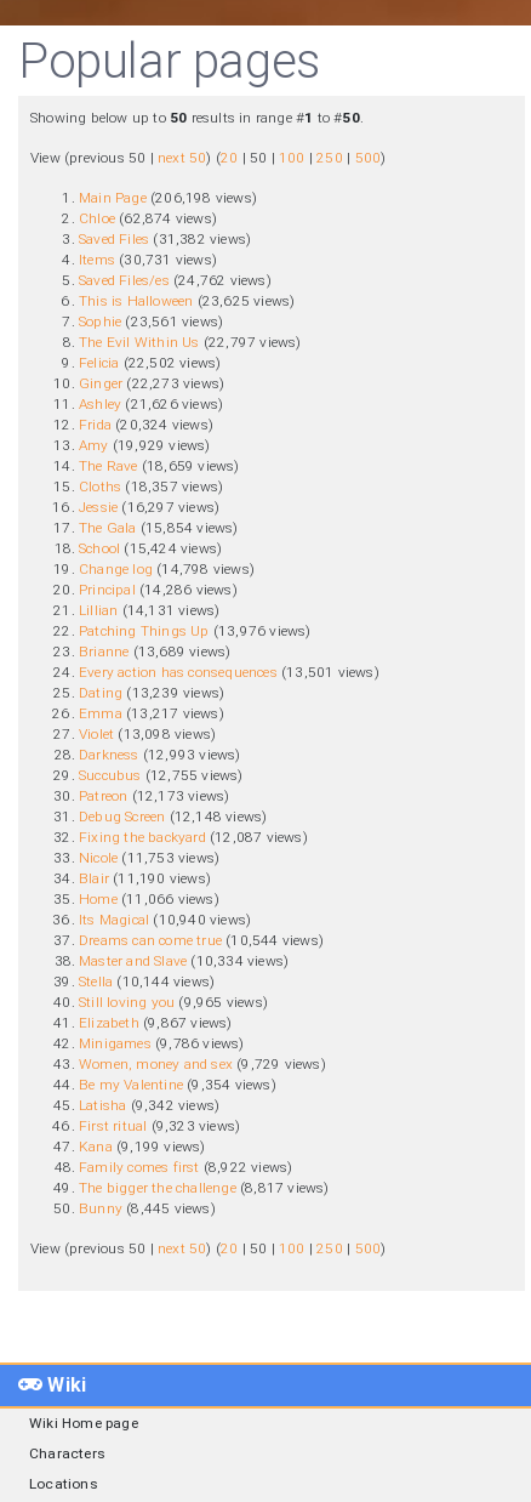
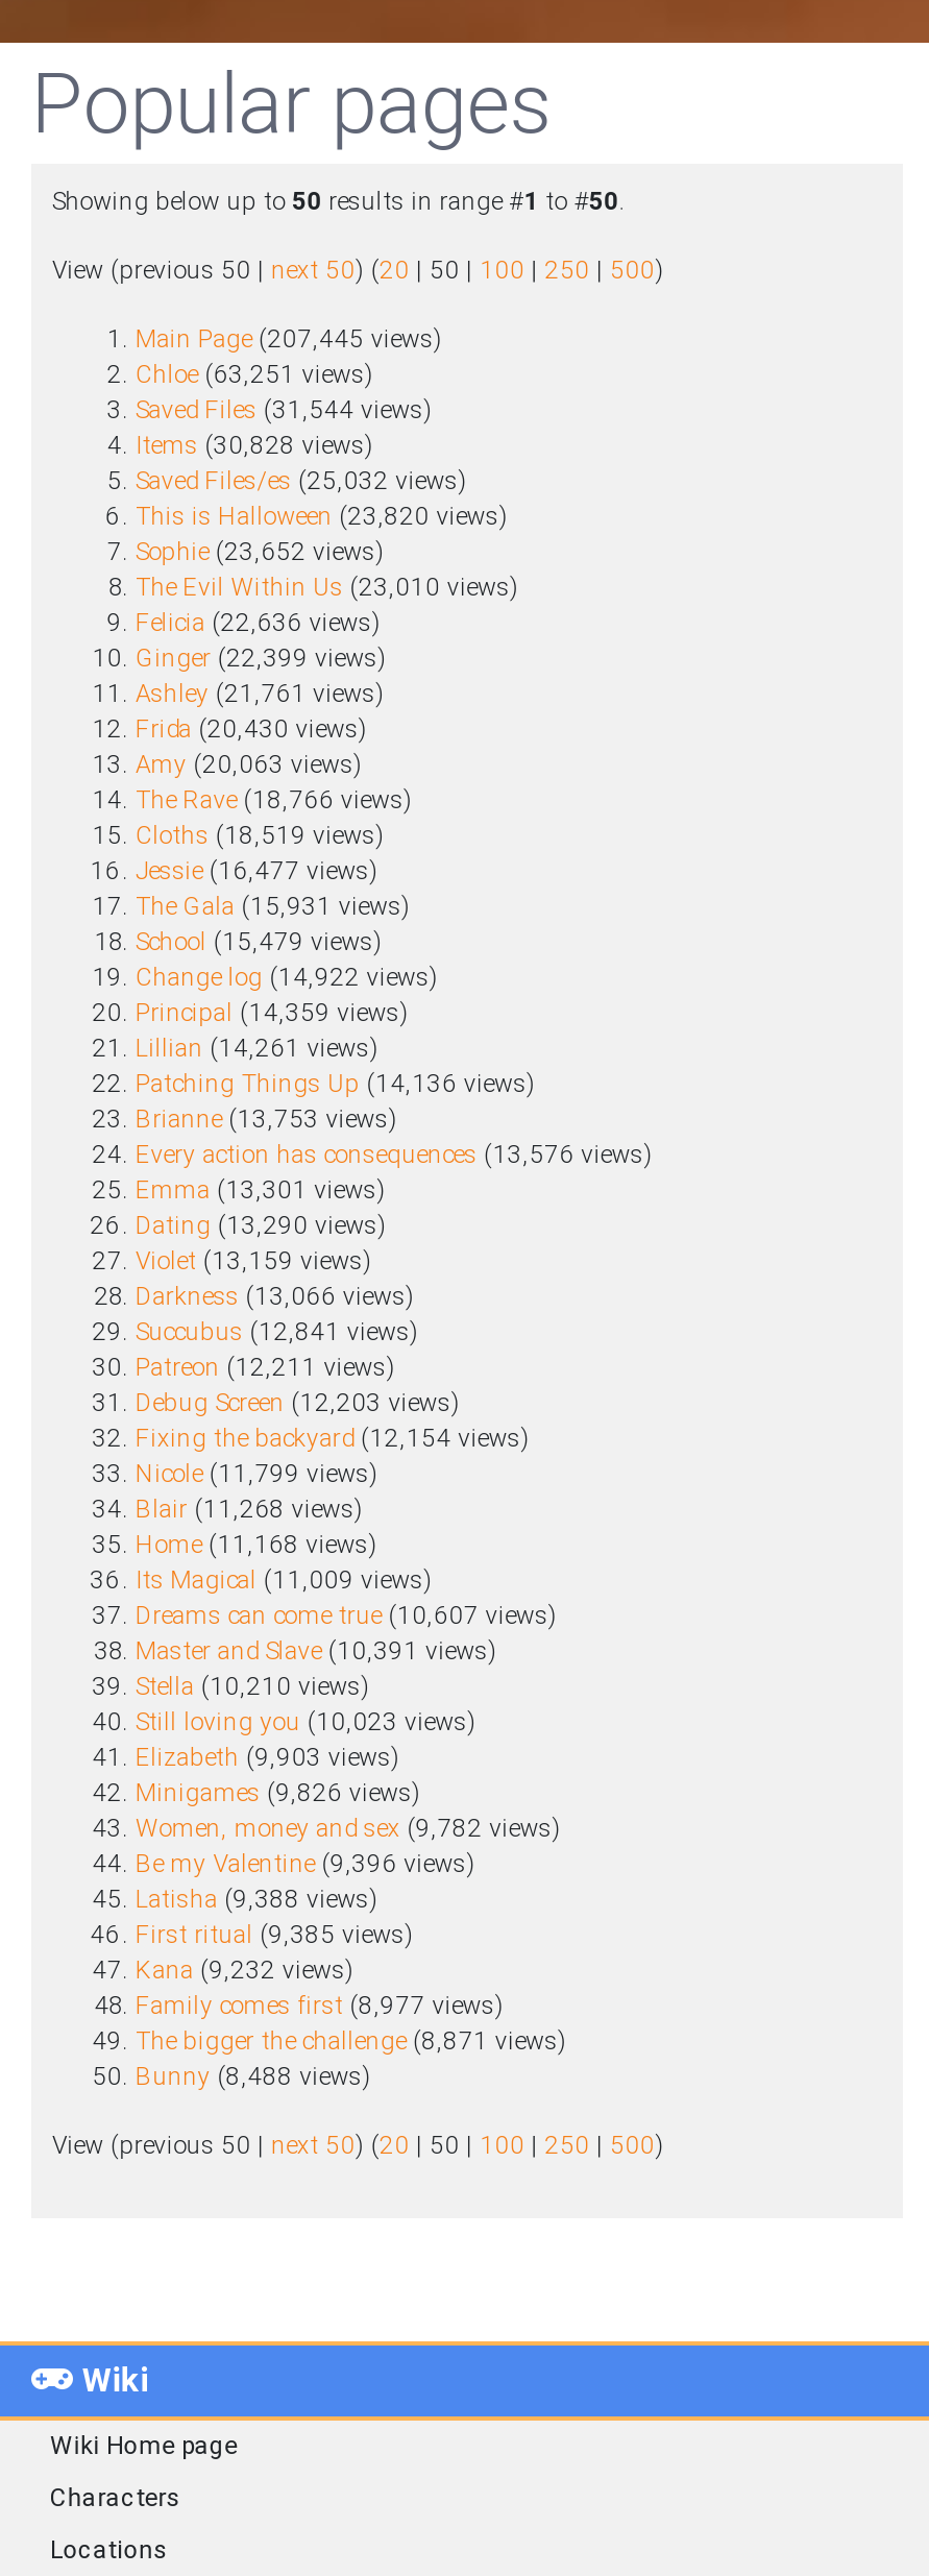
- Main Page (206,198 views)
+ Main Page (207,445 views)

- Chloe (62,874 views)
+ Chloe (63,251 views)

- Saved Files (31,382 views)
+ Saved Files (31,544 views)

- Items (30,731 views)
+ Items (30,828 views)

- Saved Files/es (24,762 views)
+ Saved Files/es (25,032 views)

- This is Halloween (23,625 views)
+ This is Halloween (23,820 views)

- Sophie (23,561 views)
+ Sophie (23,652 views)

- The Evil Within Us (22,797 views)
+ The Evil Within Us (23,010 views)

- Felicia (22,502 views)
+ Felicia (22,636 views)

- Ginger (22,273 views)
+ Ginger (22,399 views)

- Ashley (21,626 views)
+ Ashley (21,761 views)

- Frida (20,324 views)
+ Frida (20,430 views)

- Amy (19,929 views)
+ Amy (20,063 views)

- The Rave (18,659 views)
+ The Rave (18,766 views)

- Cloths (18,357 views)
+ Cloths (18,519 views)

- Jessie (16,297 views)
+ Jessie (16,477 views)

- The Gala (15,854 views)
+ The Gala (15,931 views)

- School (15,424 views)
+ School (15,479 views)

- Change log (14,798 views)
+ Change log (14,922 views)

- Principal (14,286 views)
+ Principal (14,359 views)

- Lillian (14,131 views)
+ Lillian (14,261 views)

- Patching Things Up (13,976 views)
+ Patching Things Up (14,136 views)

- Brianne (13,689 views)
+ Brianne (13,753 views)

- Every action has consequences (13,501 views)
+ Every action has consequences (13,576 views)

- Dating (13,239 views)
+ Emma (13,301 views)

- Emma (13,217 views)
+ Dating (13,290 views)

- Violet (13,098 views)
+ Violet (13,159 views)

- Darkness (12,993 views)
+ Darkness (13,066 views)

- Succubus (12,755 views)
+ Succubus (12,841 views)

- Patreon (12,173 views)
+ Patreon (12,211 views)

- Debug Screen (12,148 views)
+ Debug Screen (12,203 views)

- Fixing the backyard (12,087 views)
+ Fixing the backyard (12,154 views)

- Nicole (11,753 views)
+ Nicole (11,799 views)

- Blair (11,190 views)
+ Blair (11,268 views)

- Home (11,066 views)
+ Home (11,168 views)

- Its Magical (10,940 views)
+ Its Magical (11,009 views)

- Dreams can come true (10,544 views)
+ Dreams can come true (10,607 views)

- Master and Slave (10,334 views)
+ Master and Slave (10,391 views)

- Stella (10,144 views)
+ Stella (10,210 views)

- Still loving you (9,965 views)
+ Still loving you (10,023 views)

- Elizabeth (9,867 views)
+ Elizabeth (9,903 views)

- Minigames (9,786 views)
+ Minigames (9,826 views)

- Women, money and sex (9,729 views)
+ Women, money and sex (9,782 views)

- Be my Valentine (9,354 views)
+ Be my Valentine (9,396 views)

- Latisha (9,342 views)
+ Latisha (9,388 views)

- First ritual (9,323 views)
+ First ritual (9,385 views)

- Kana (9,199 views)
+ Kana (9,232 views)

- Family comes first (8,922 views)
+ Family comes first (8,977 views)

- The bigger the challenge (8,817 views)
+ The bigger the challenge (8,871 views)

- Bunny (8,445 views)
+ Bunny (8,488 views)
